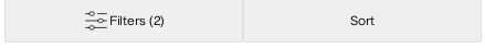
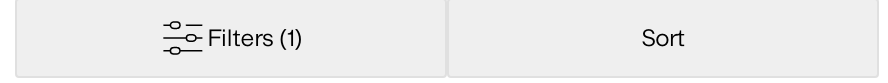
- Filters (2)
+ Filters (1)
